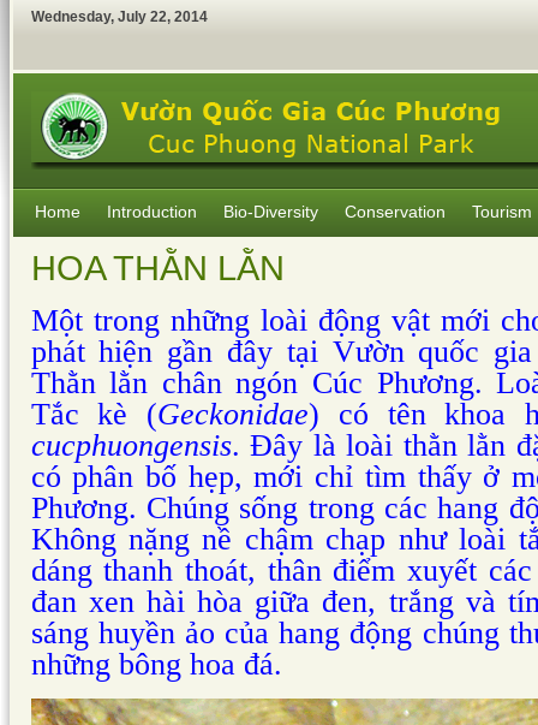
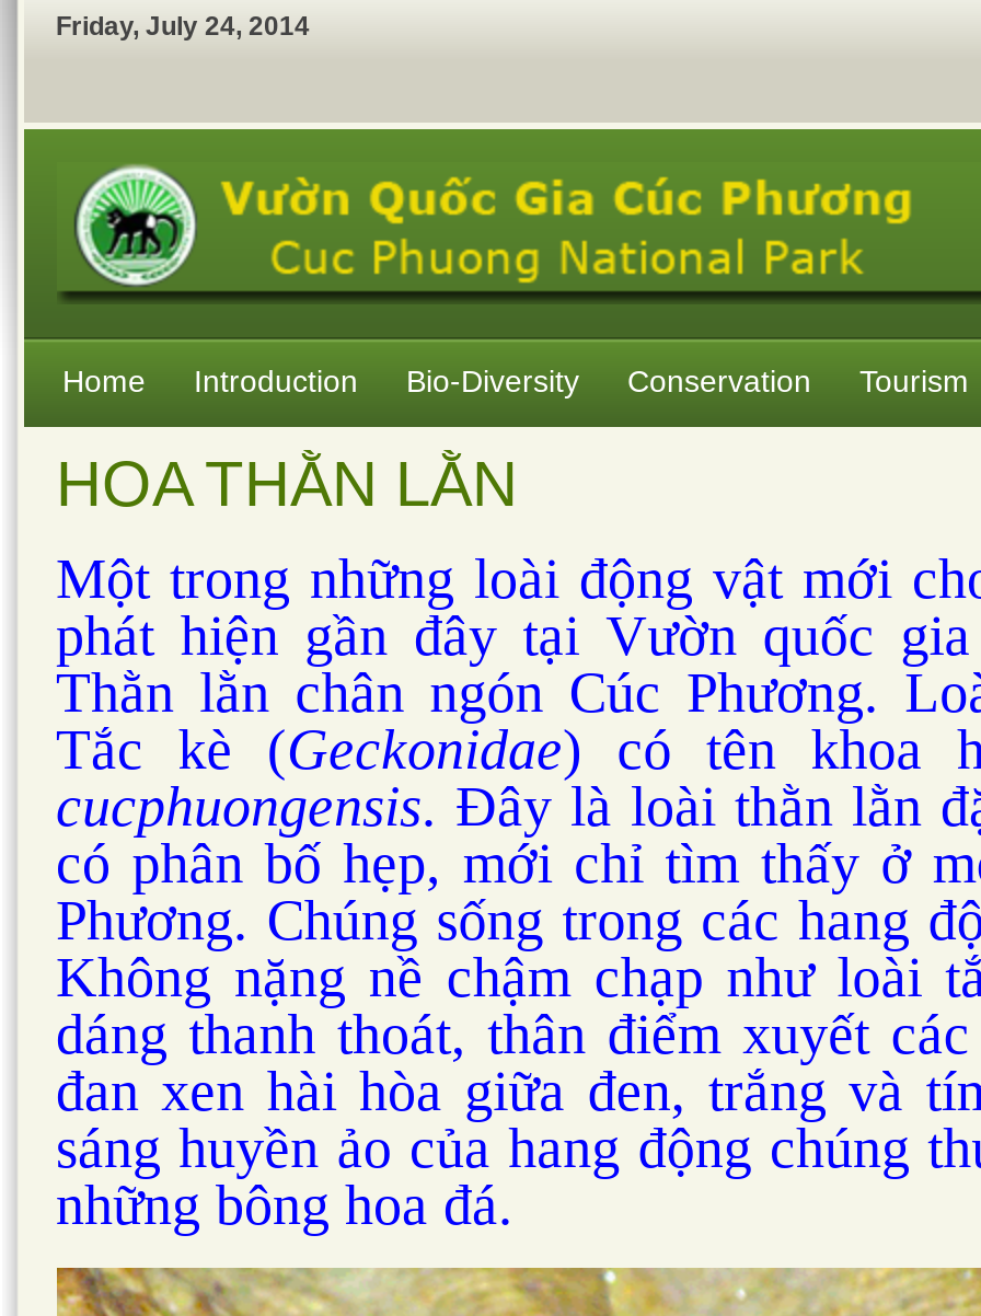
- Wednesday, July 22, 2014
+ Friday, July 24, 2014
